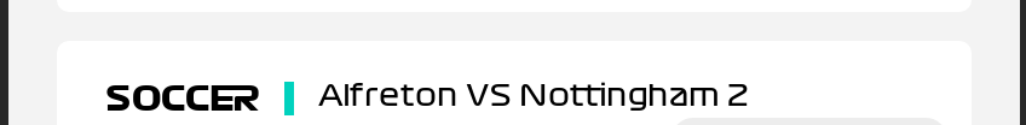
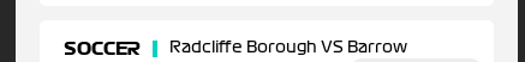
- Alfreton VS Nottingham 2
+ Radcliffe Borough VS Barrow
